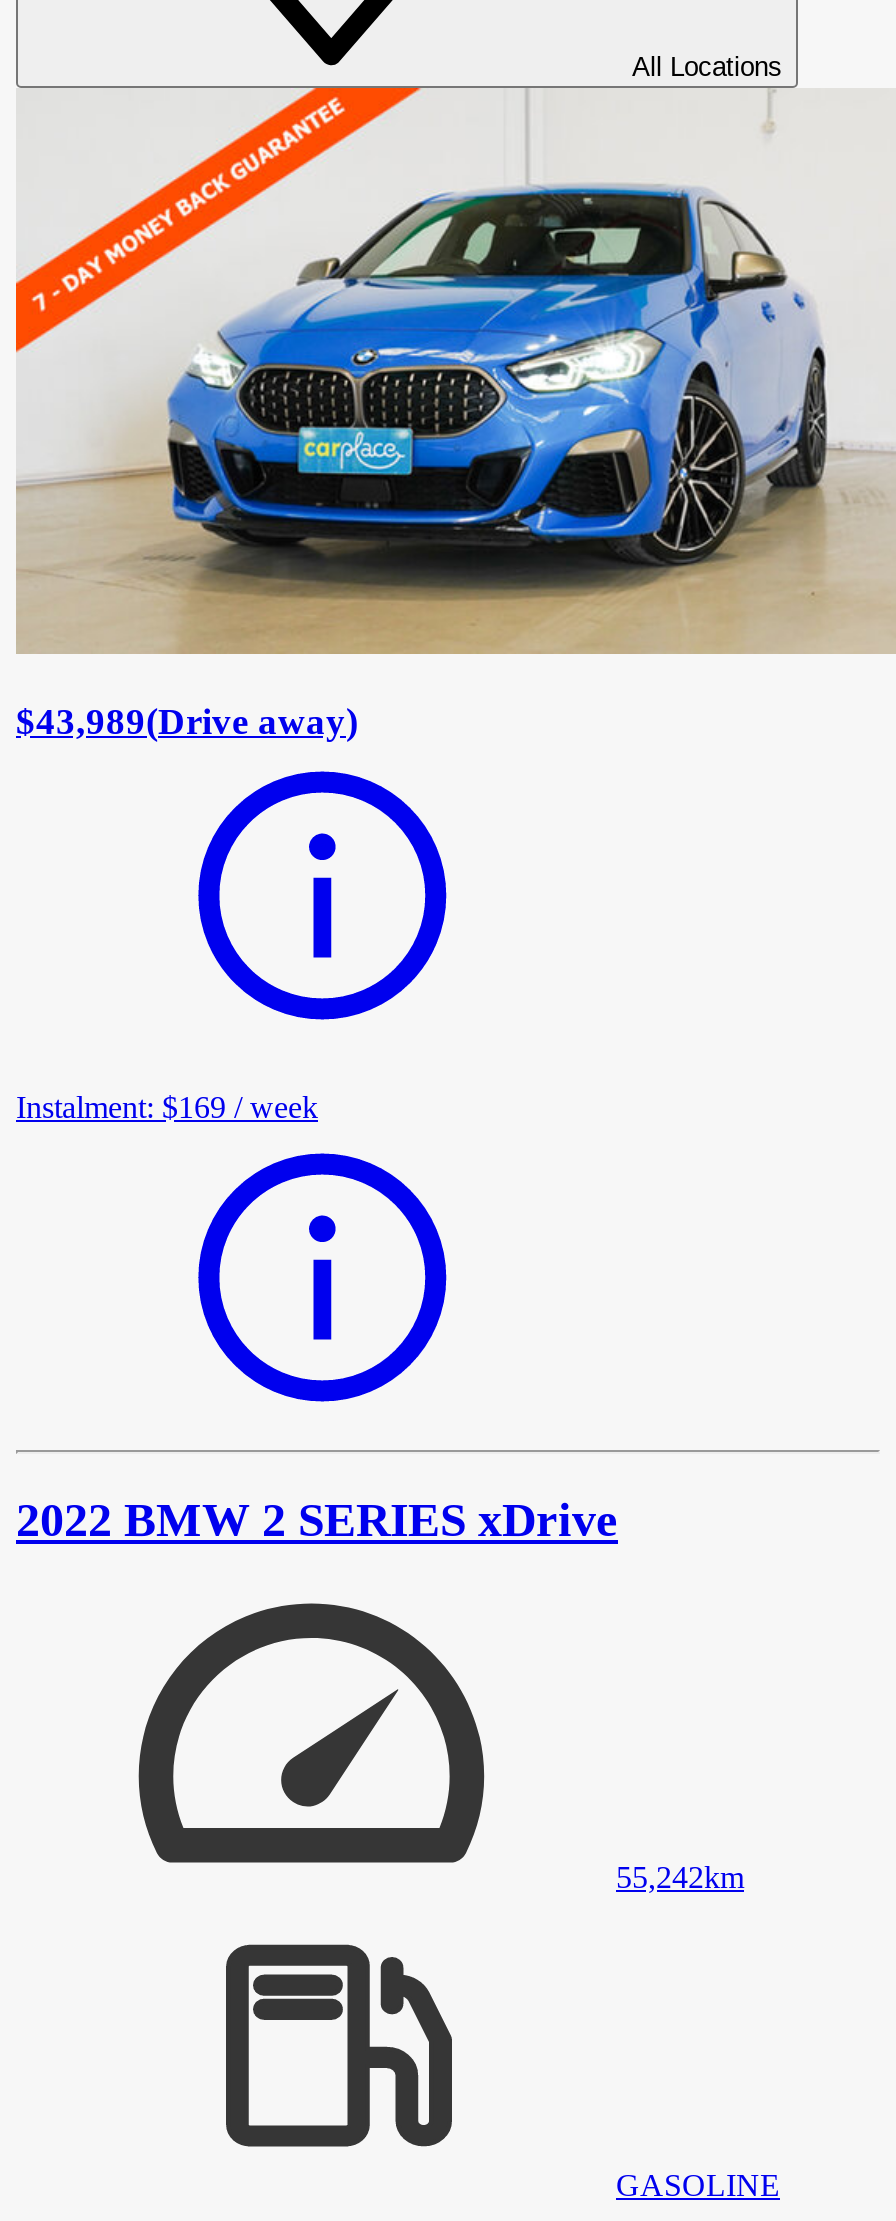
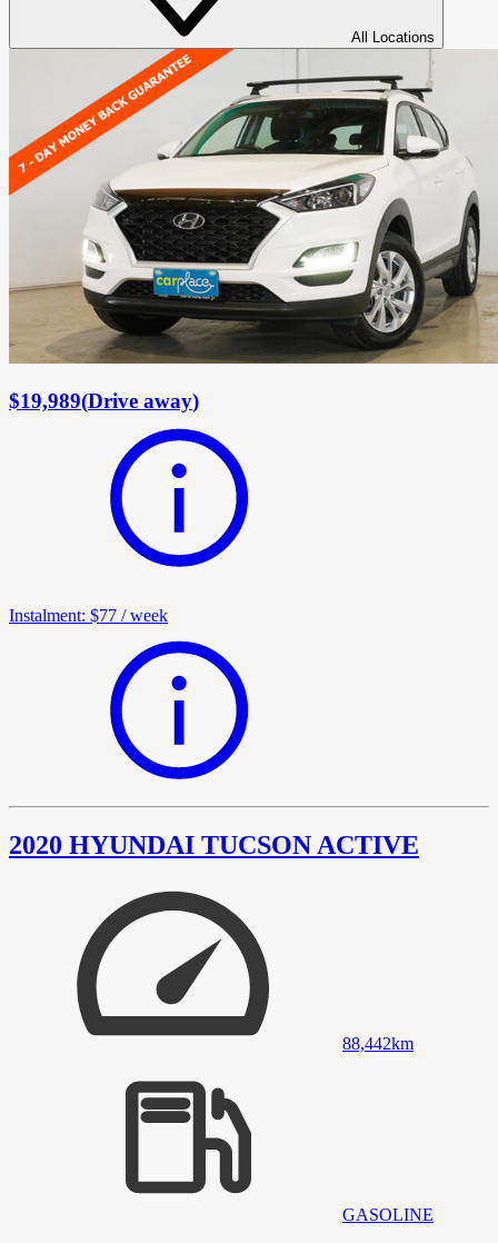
- [image]
- $43,989(Drive away)
+ [image]
+ $19,989(Drive away)

- Instalment: $169 / week
+ Instalment: $77 / week

- 2022 BMW 2 SERIES xDrive
+ 2020 HYUNDAI TUCSON ACTIVE

- 55,242km
+ 88,442km
